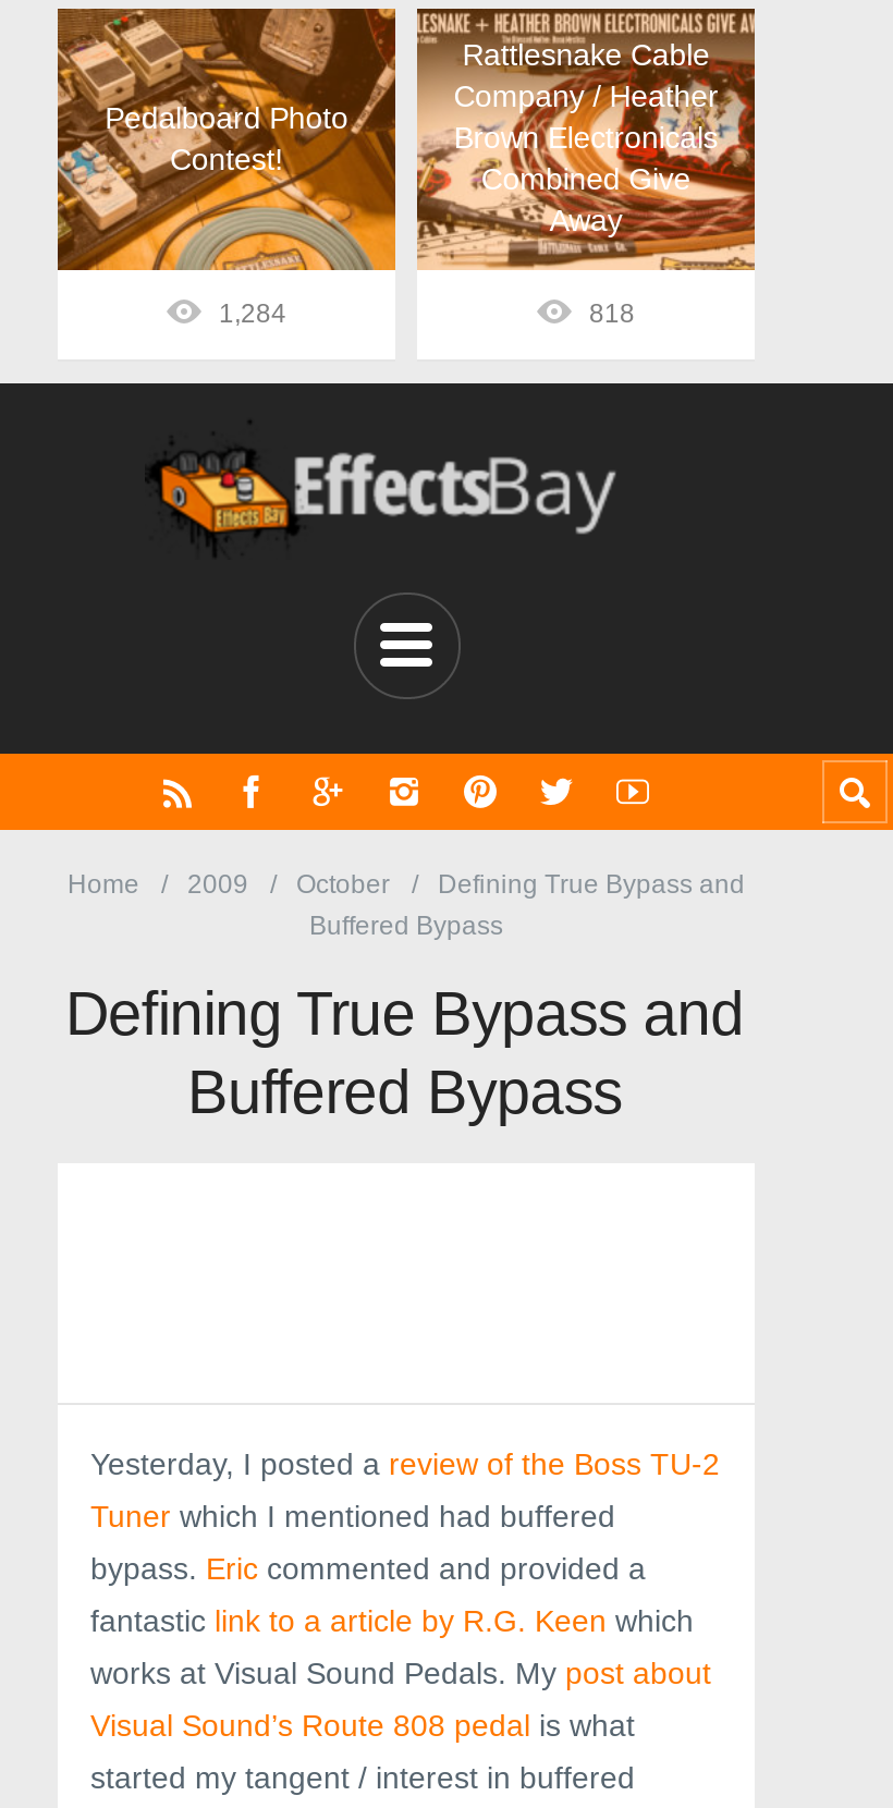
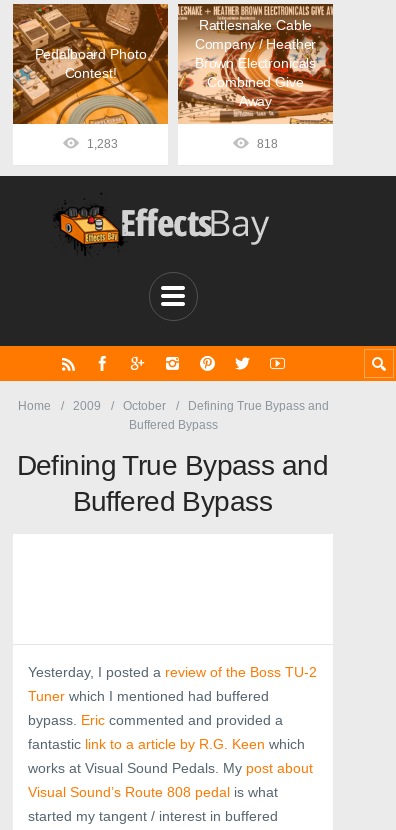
- 1,284
+ 1,283
